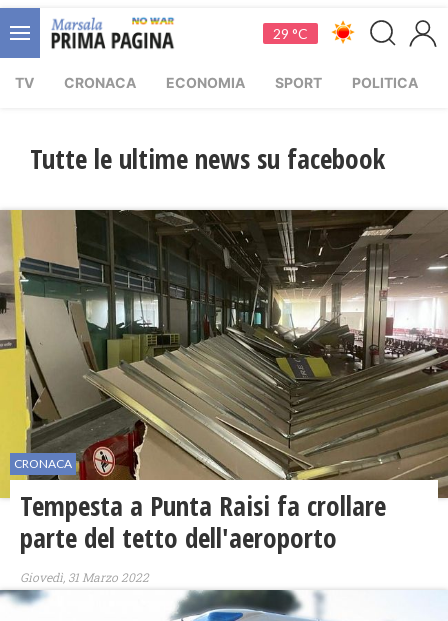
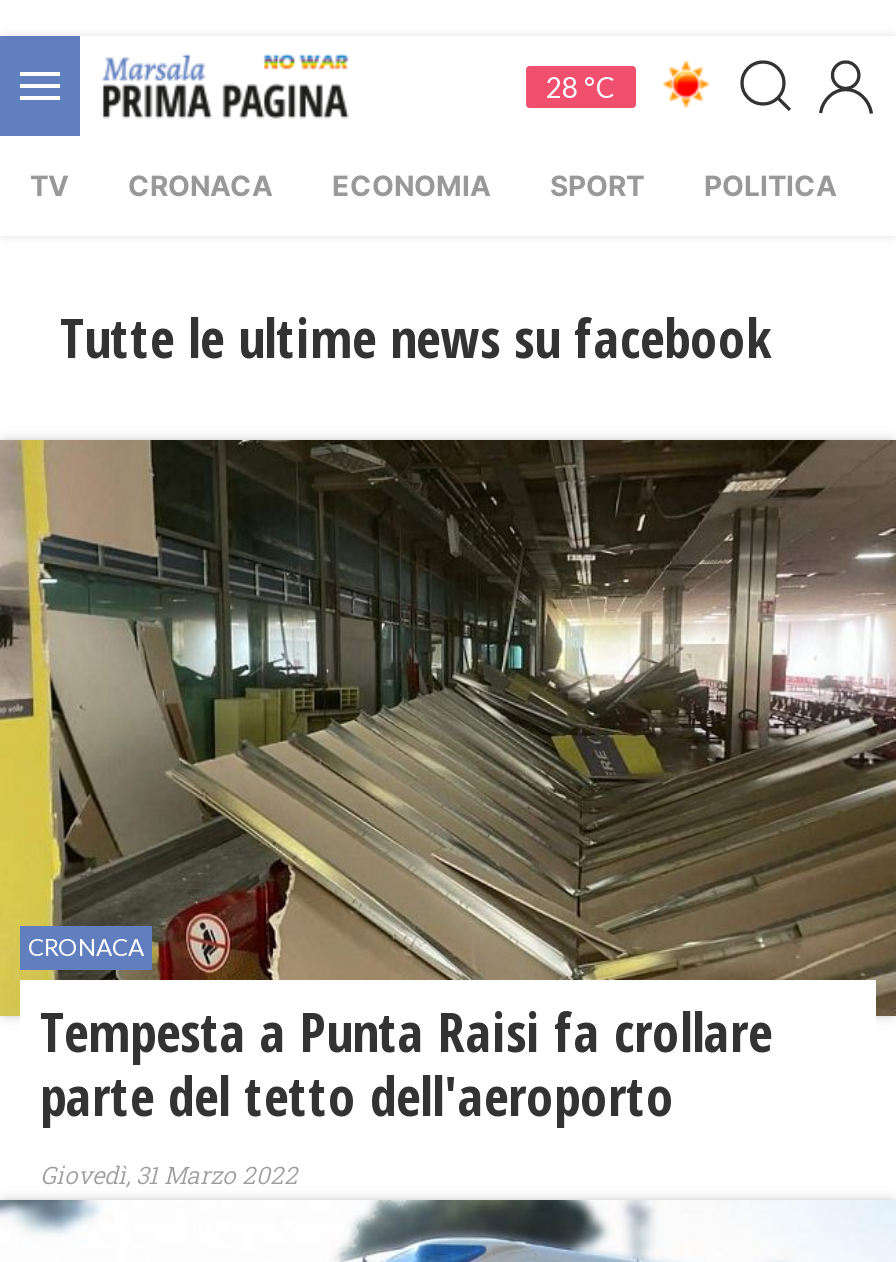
- 29 °C
+ 28 °C
